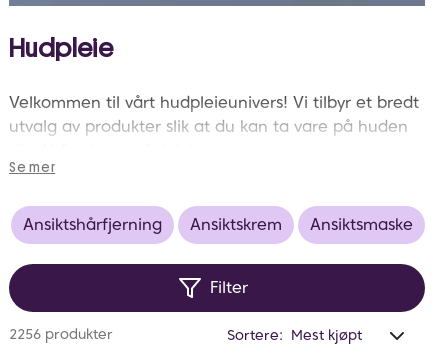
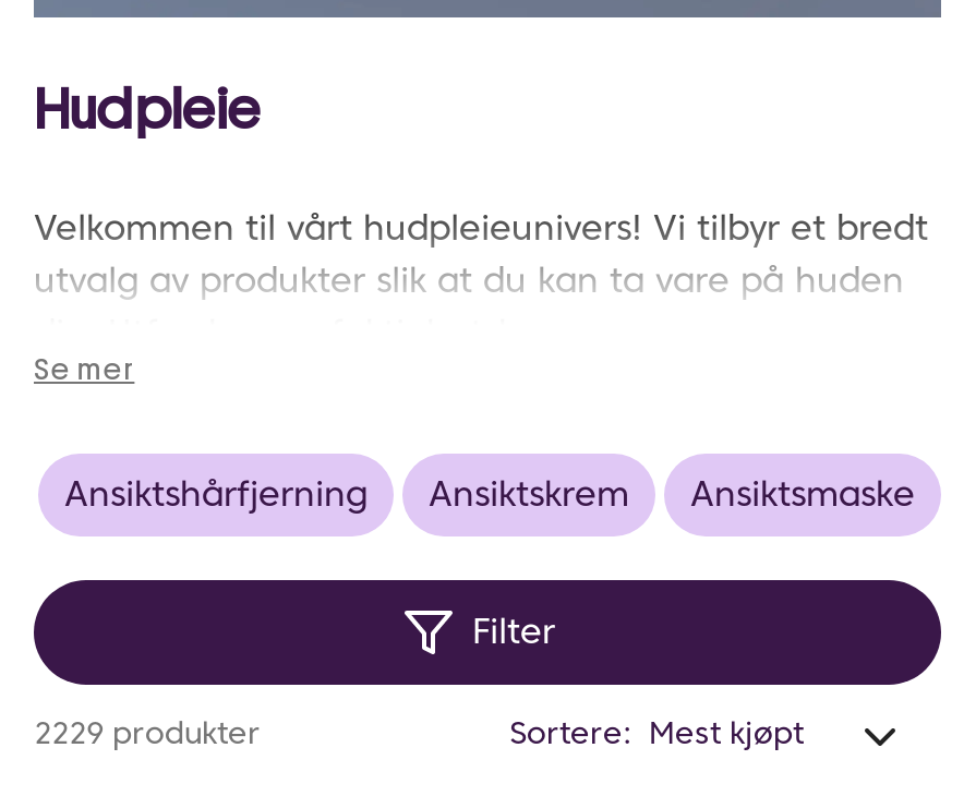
- 2256 produkter
+ 2229 produkter
